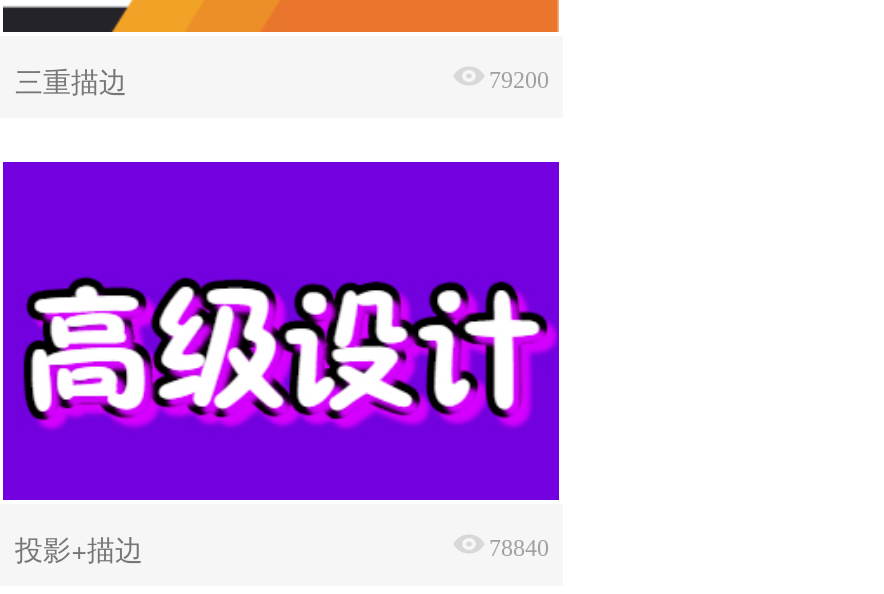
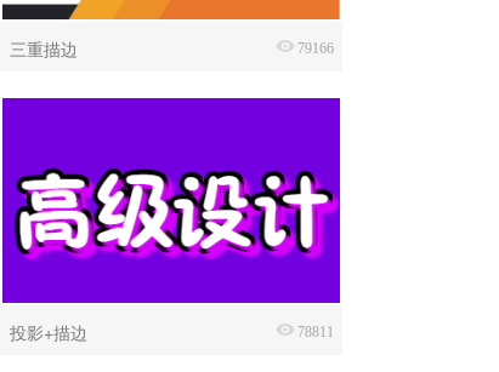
- 79200
+ 79166

- 78840
+ 78811
